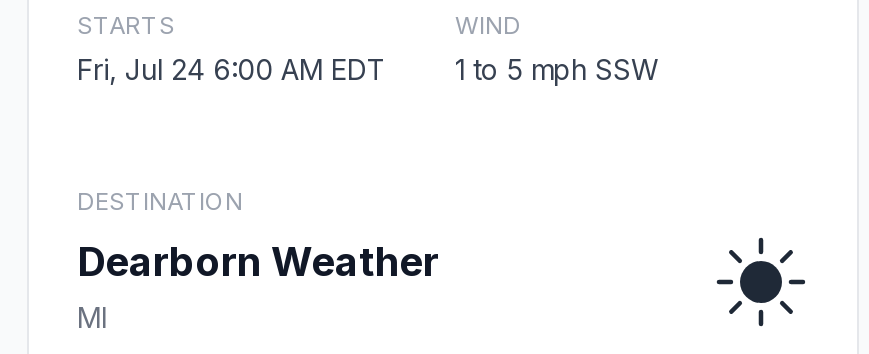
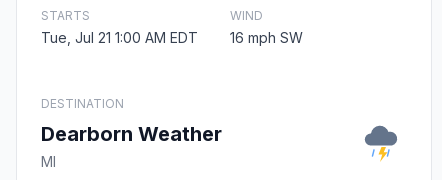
- Fri, Jul 24 6:00 AM EDT
+ Tue, Jul 21 1:00 AM EDT

- 1 to 5 mph SSW
+ 16 mph SW

- [image]
+ [image]
